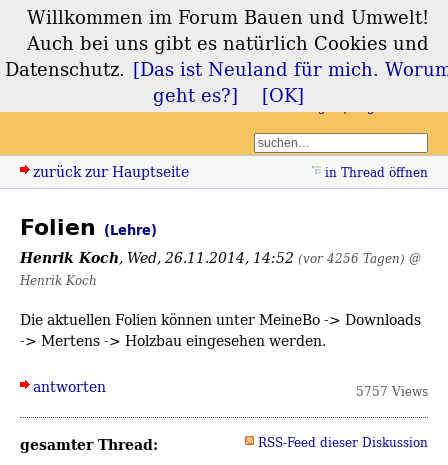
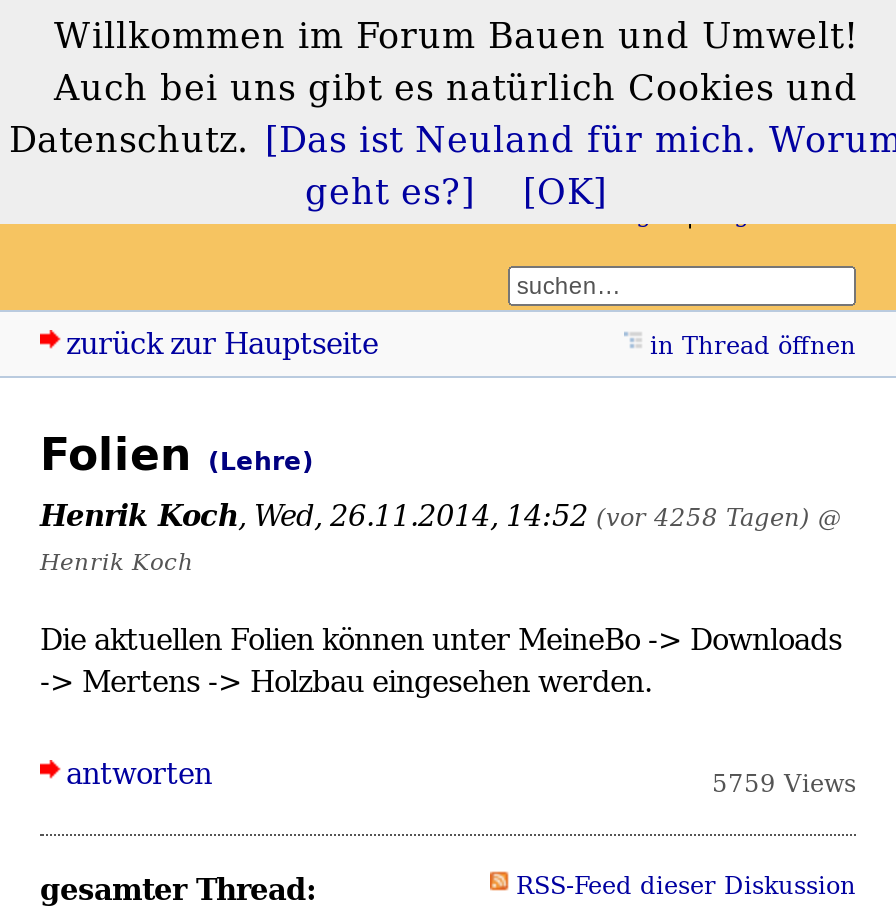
- Henrik Koch, Wed, 26.11.2014, 14:52 (vor 4256 Tagen) @
+ Henrik Koch, Wed, 26.11.2014, 14:52 (vor 4258 Tagen) @

- 5757 Views
+ 5759 Views
